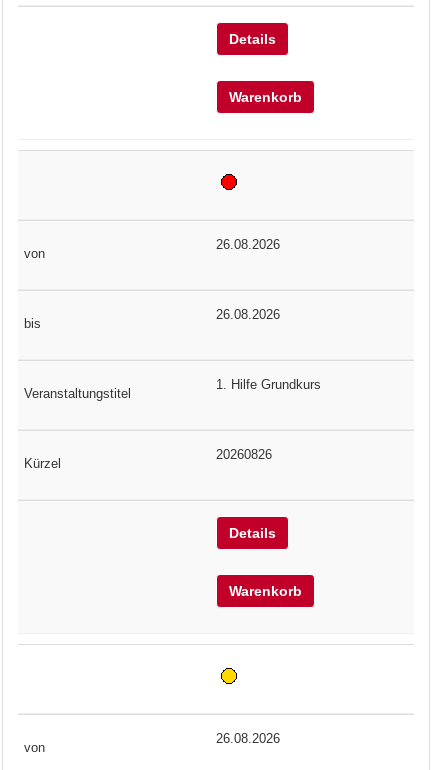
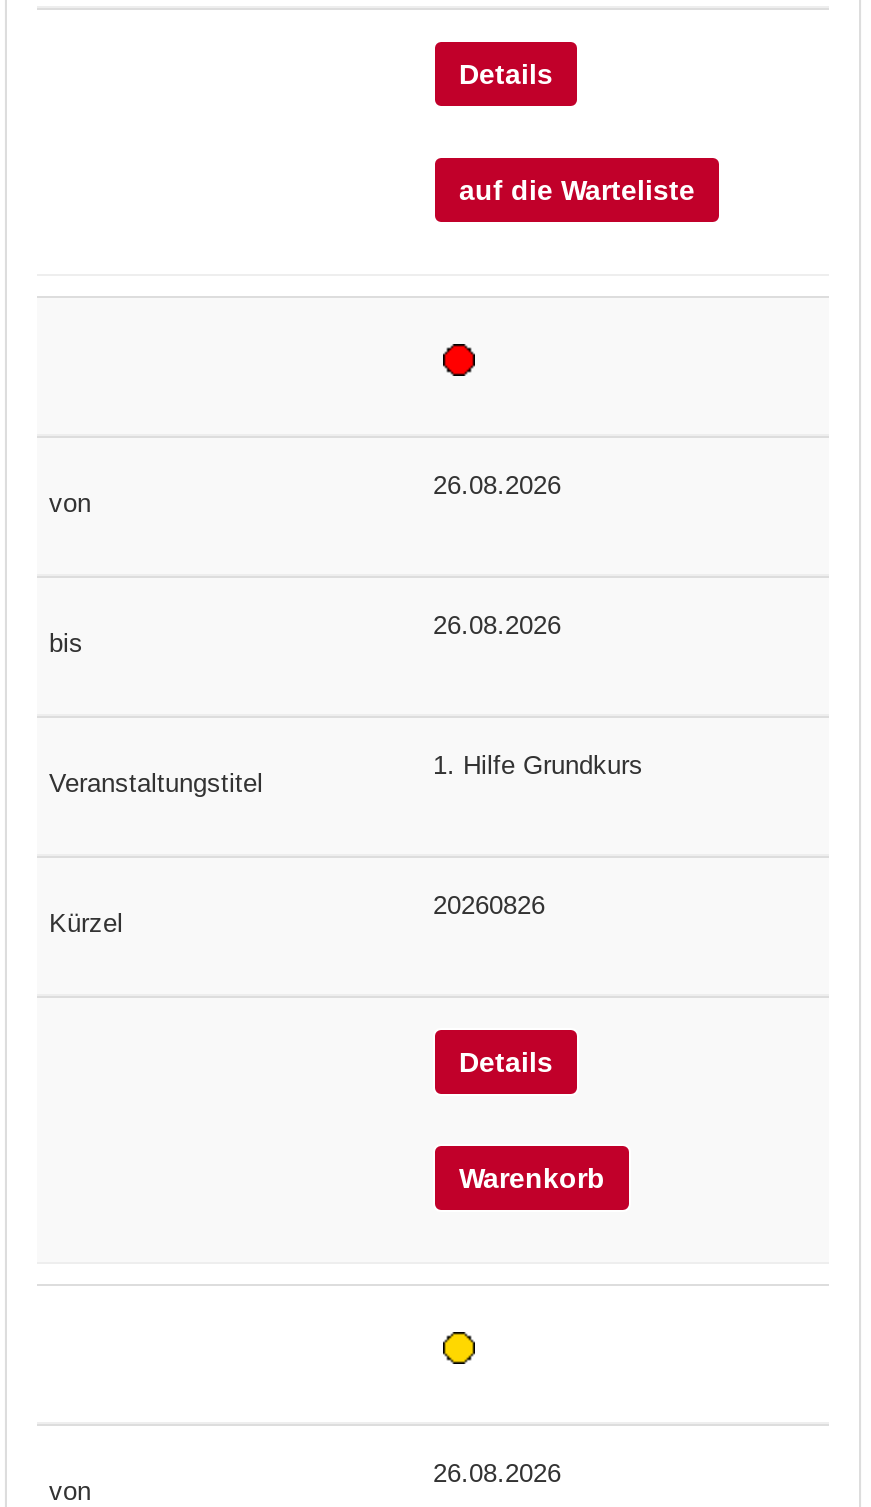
- Warenkorb
+ auf die Warteliste
